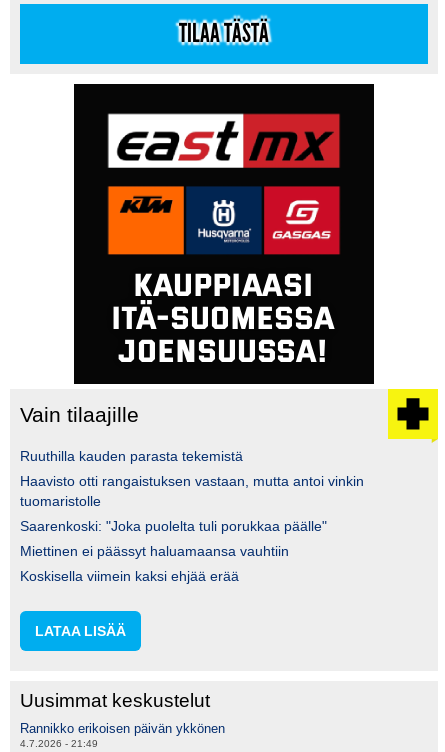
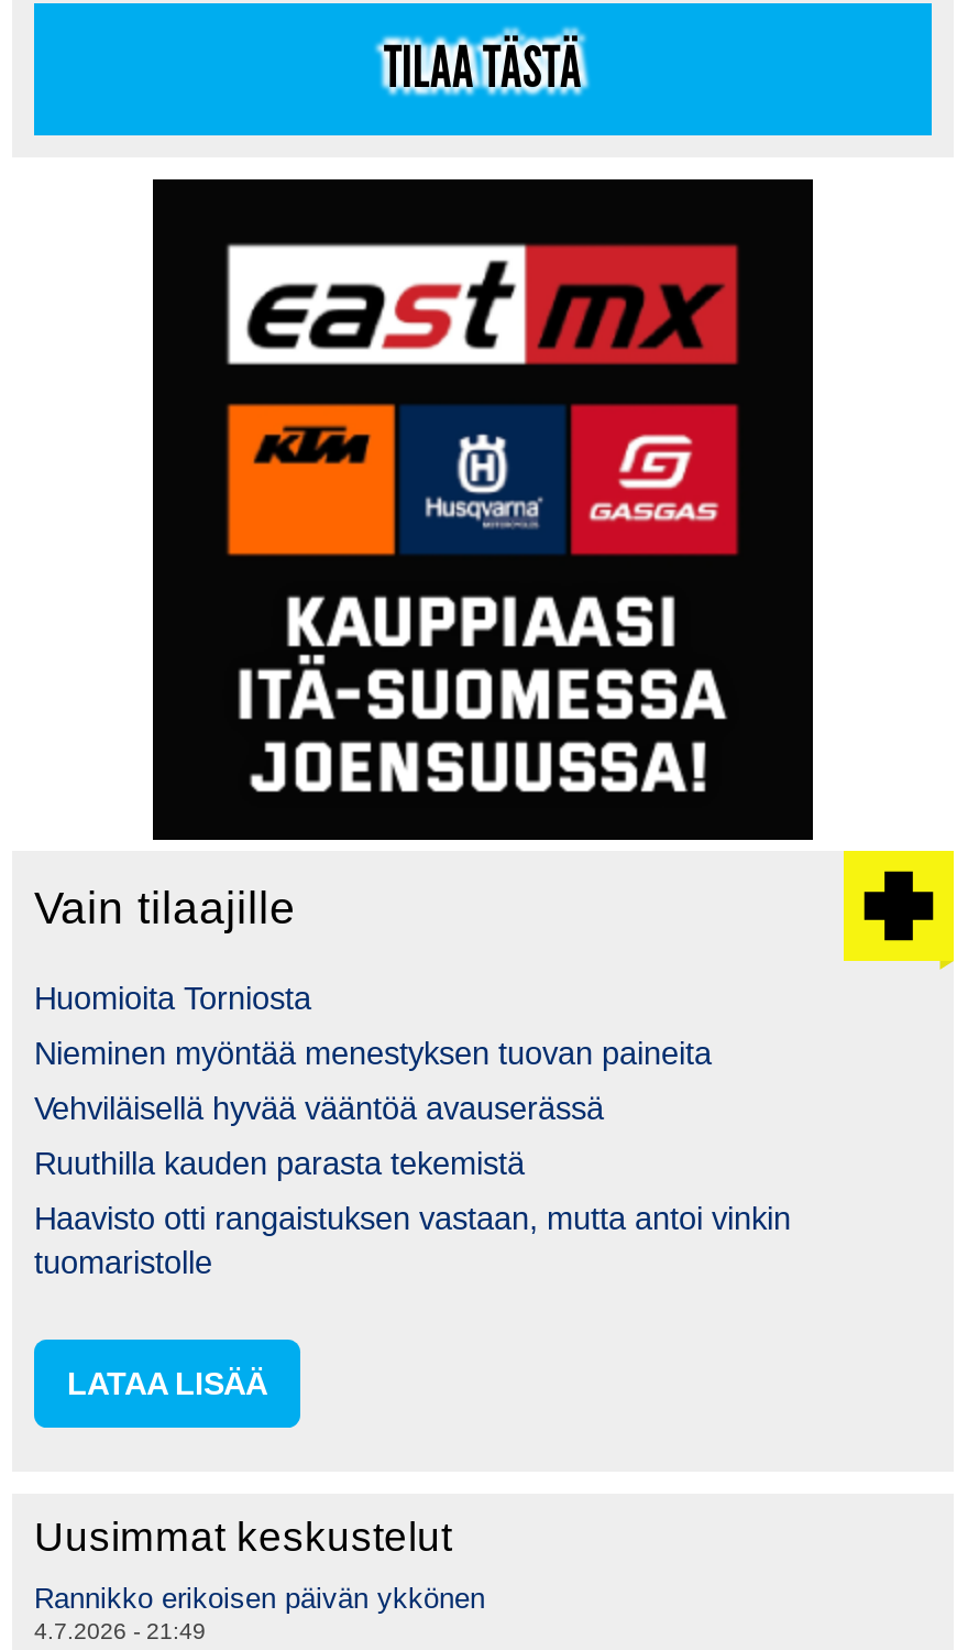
+ Huomioita Torniosta
+ Nieminen myöntää menestyksen tuovan paineita
+ Vehviläisellä hyvää vääntöä avauserässä

moved down: Ruuthilla kauden parasta tekemistä | Haavisto otti rangaistuksen vastaan, mutta antoi vinkin | tuomaristolle

- Saarenkoski: "Joka puolelta tuli porukkaa päälle"
- Miettinen ei päässyt haluamaansa vauhtiin
- Koskisella viimein kaksi ehjää erää
